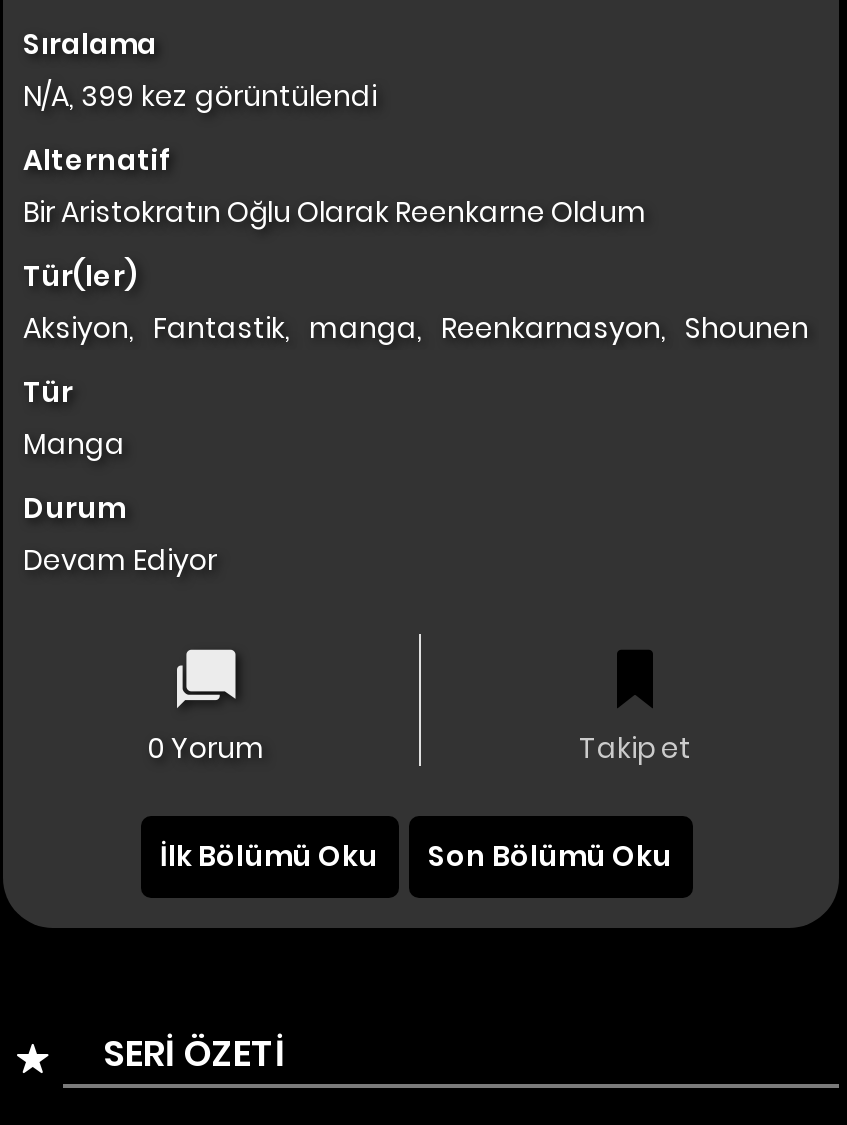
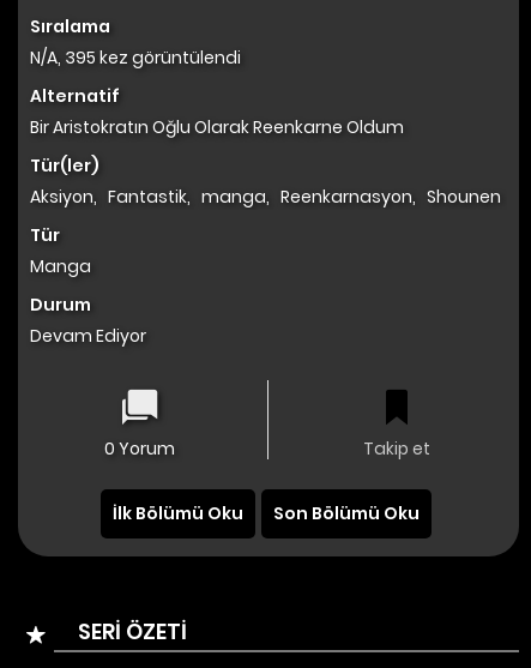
- N/A, 399 kez görüntülendi
+ N/A, 395 kez görüntülendi
